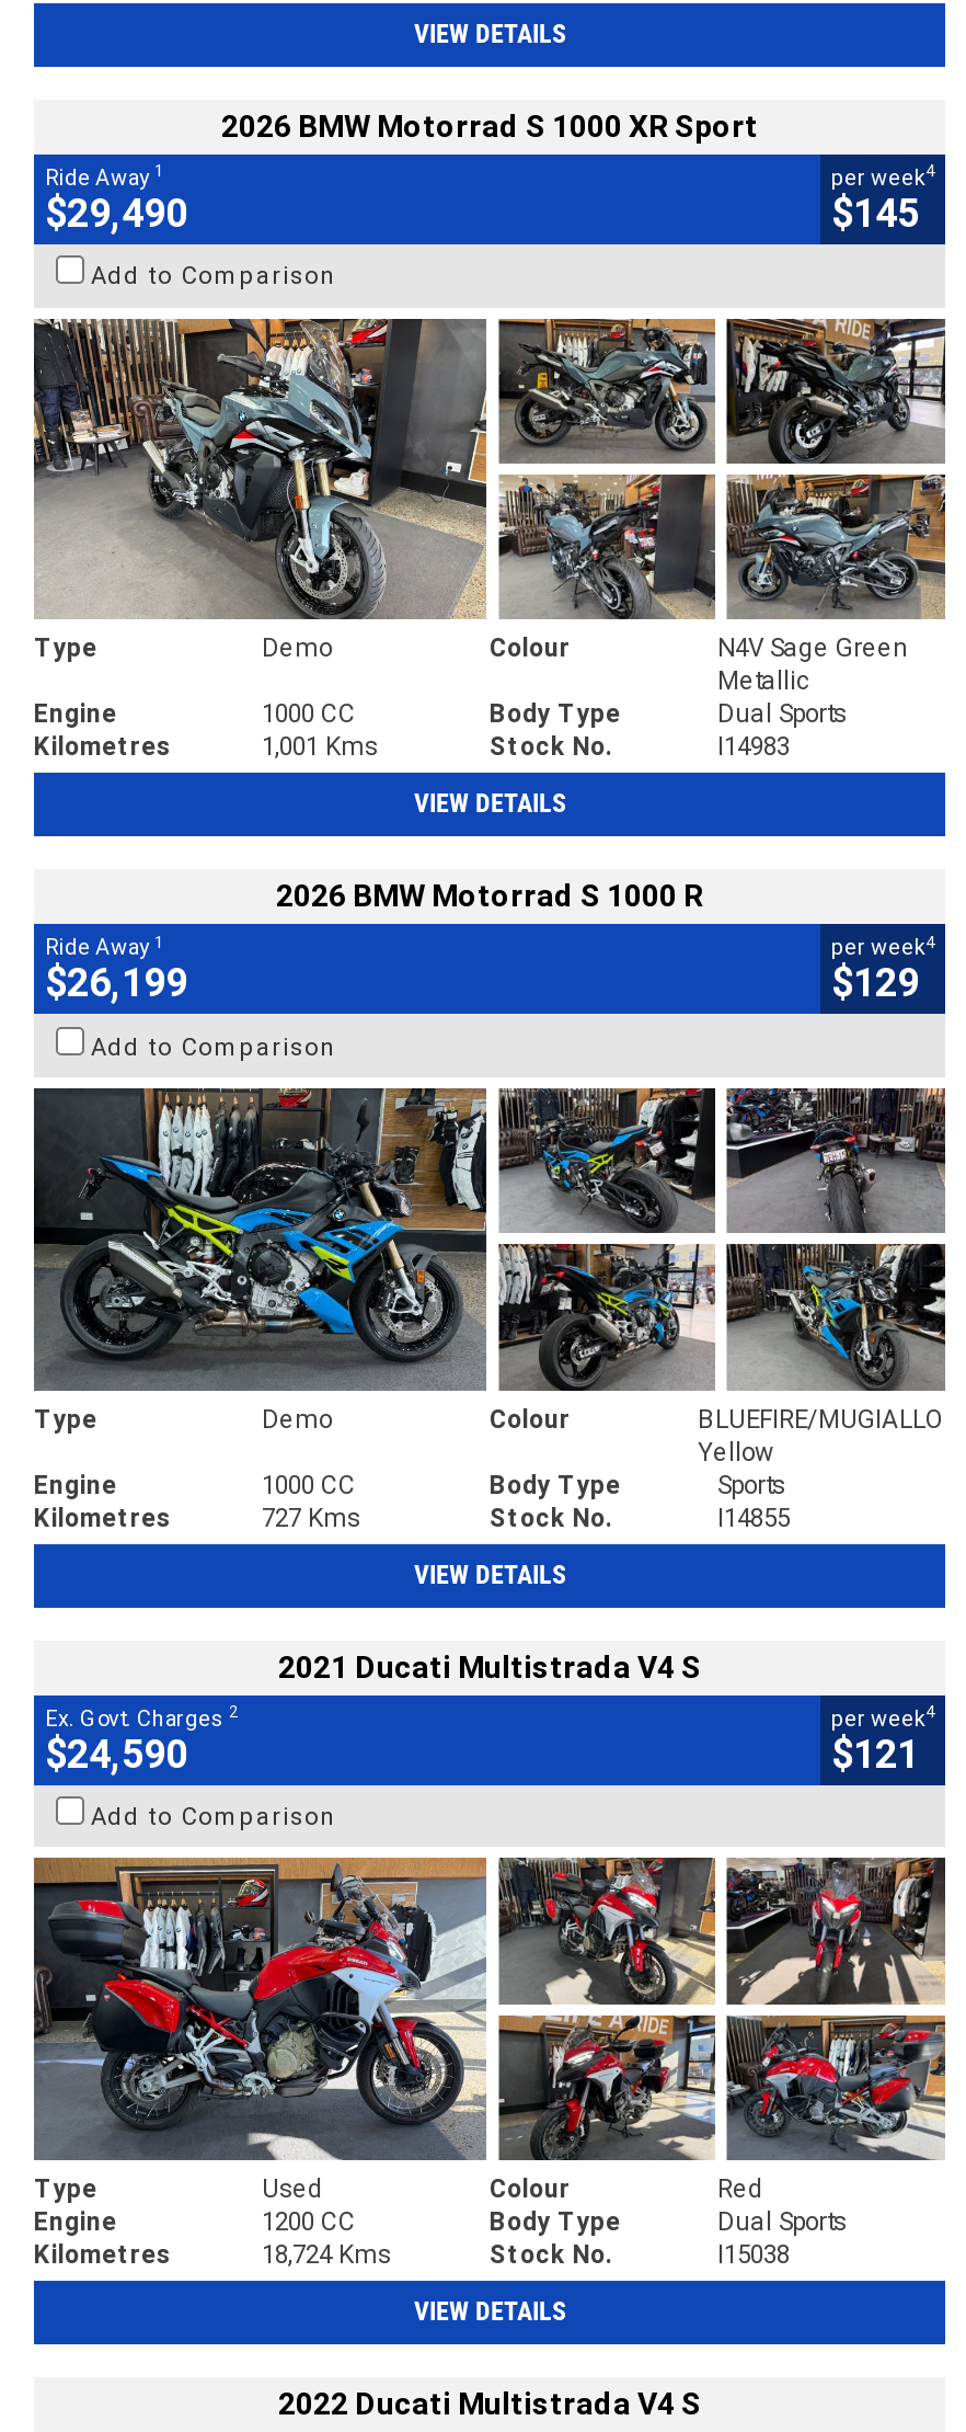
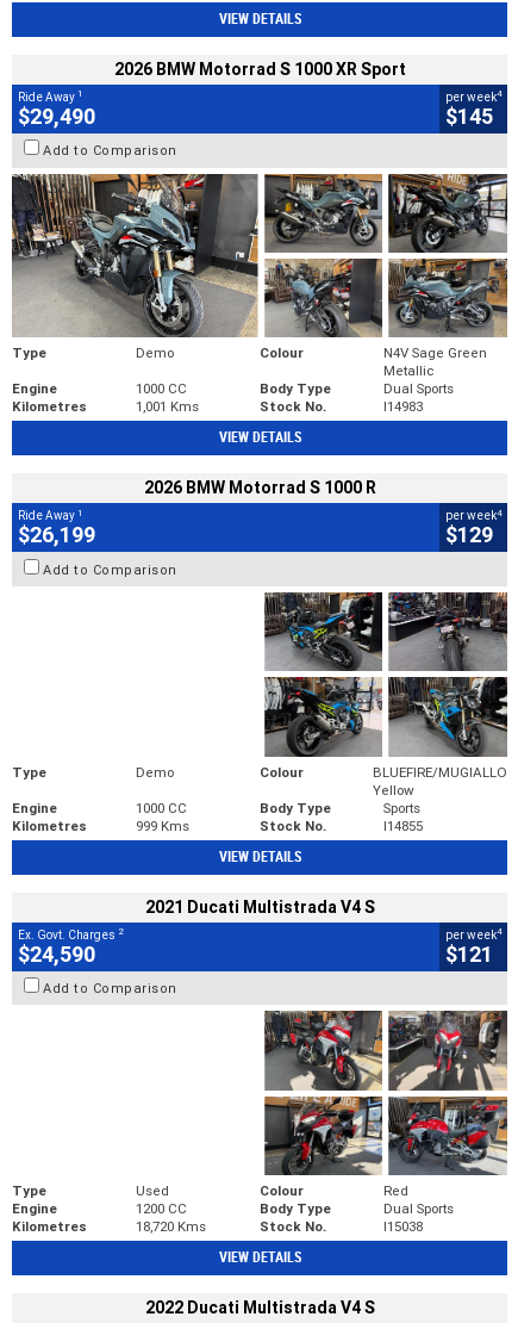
- [image]

- 727 Kms
+ 999 Kms

- [image]

- 18,724 Kms
+ 18,720 Kms
